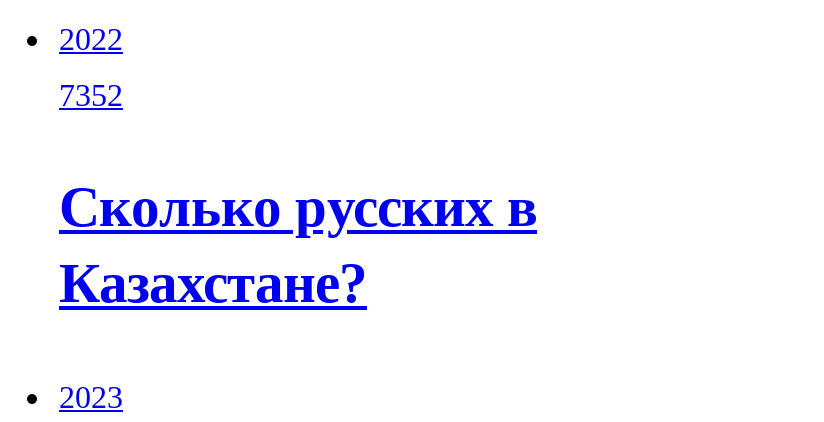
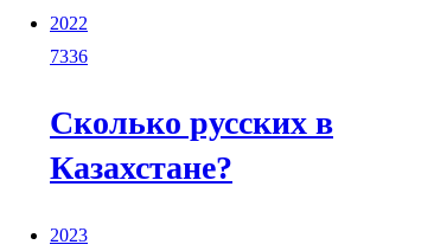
- 7352
+ 7336
